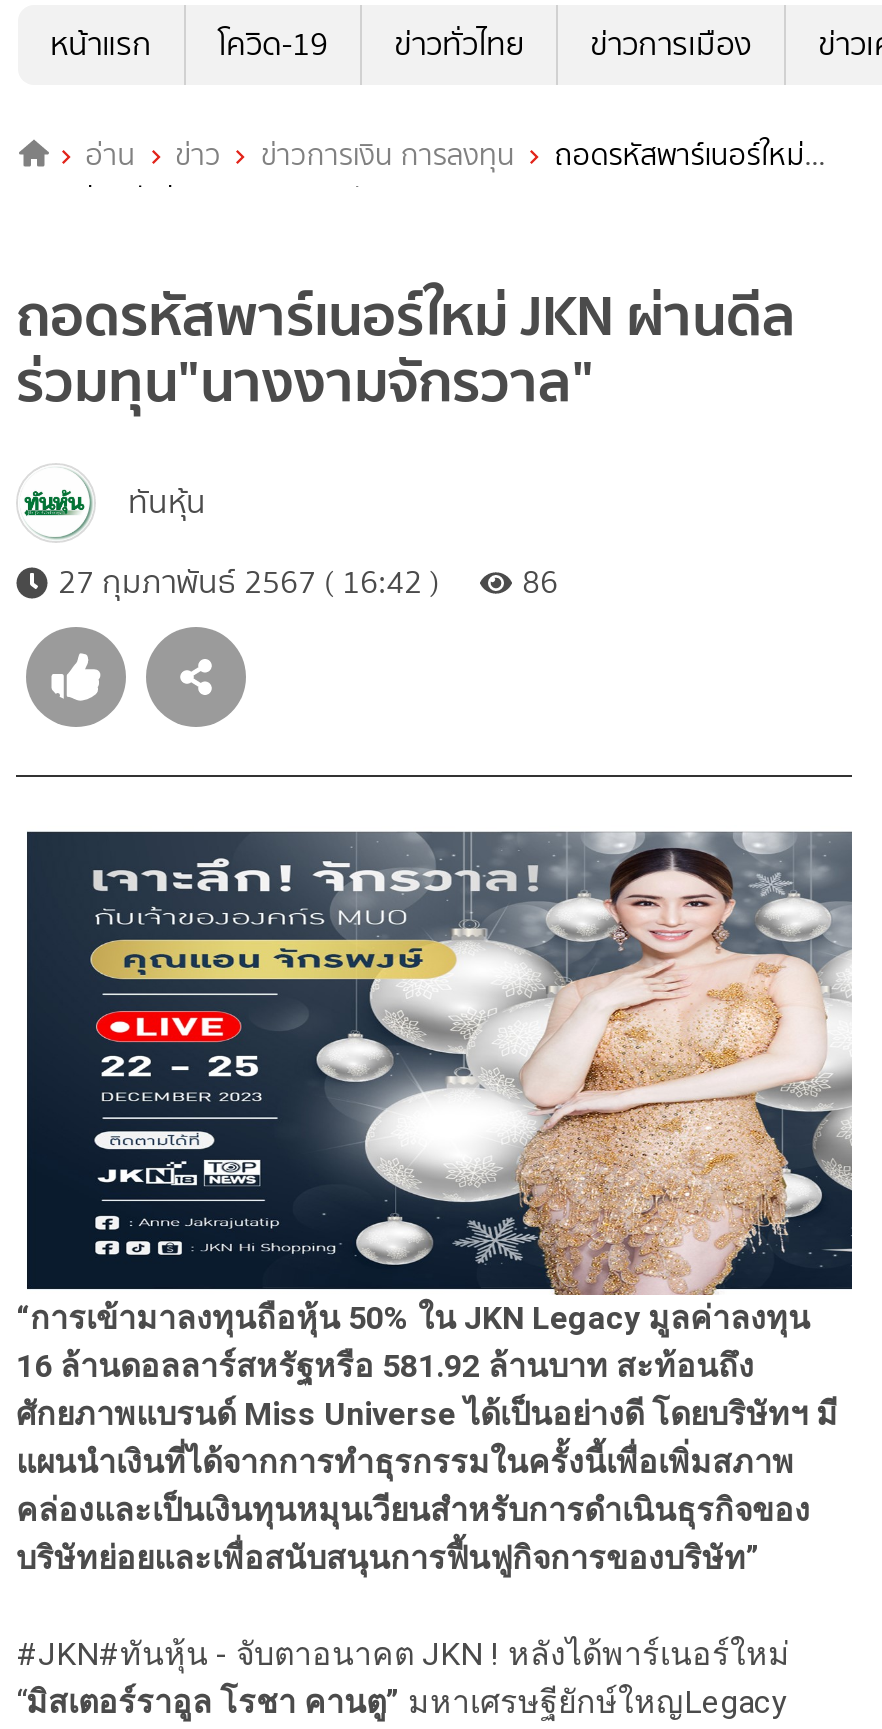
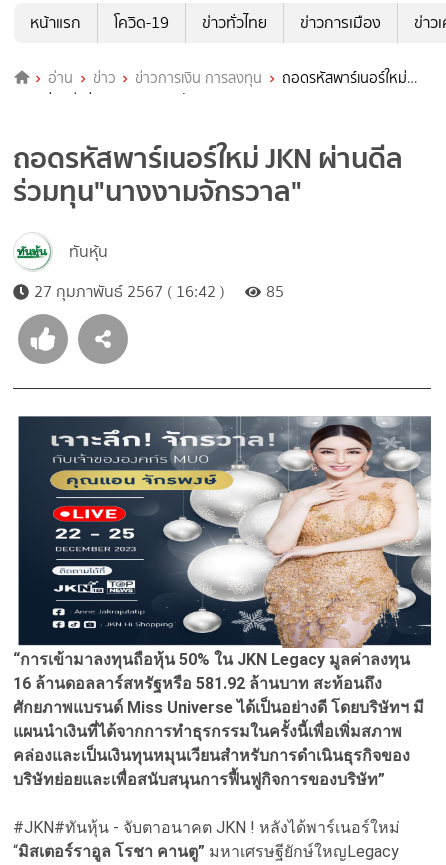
- 27 กุมภาพันธ์ 2567 ( 16:42 ) 86
+ 27 กุมภาพันธ์ 2567 ( 16:42 ) 85
